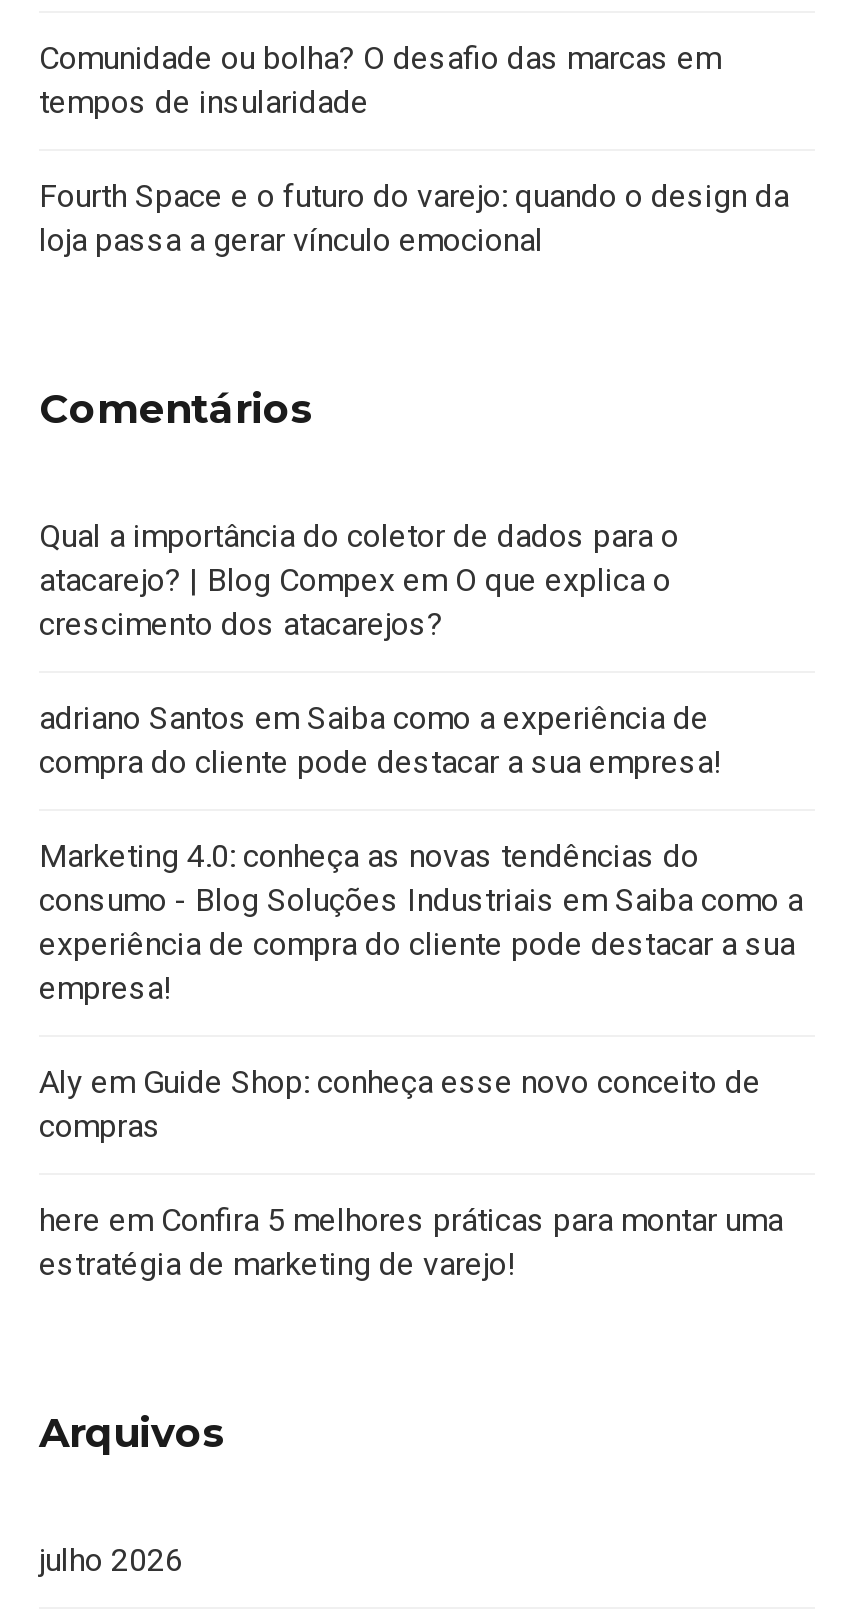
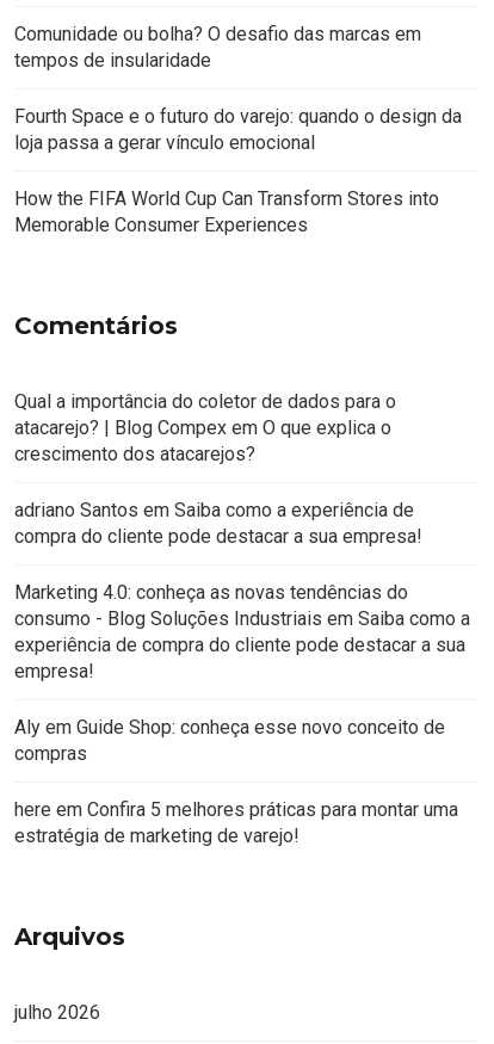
+ How the FIFA World Cup Can Transform Stores into
+ Memorable Consumer Experiences
